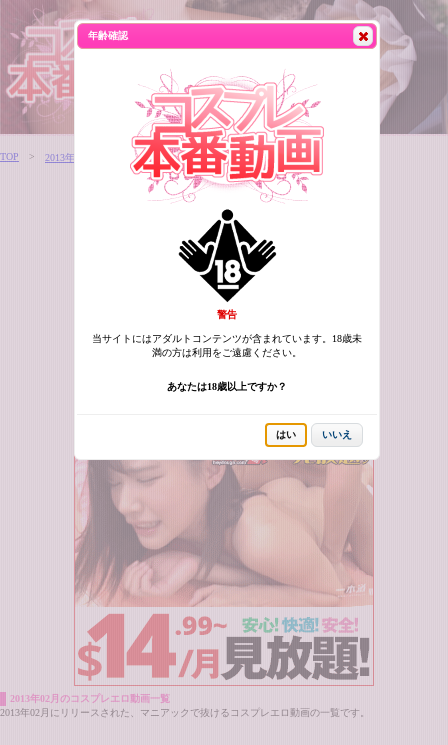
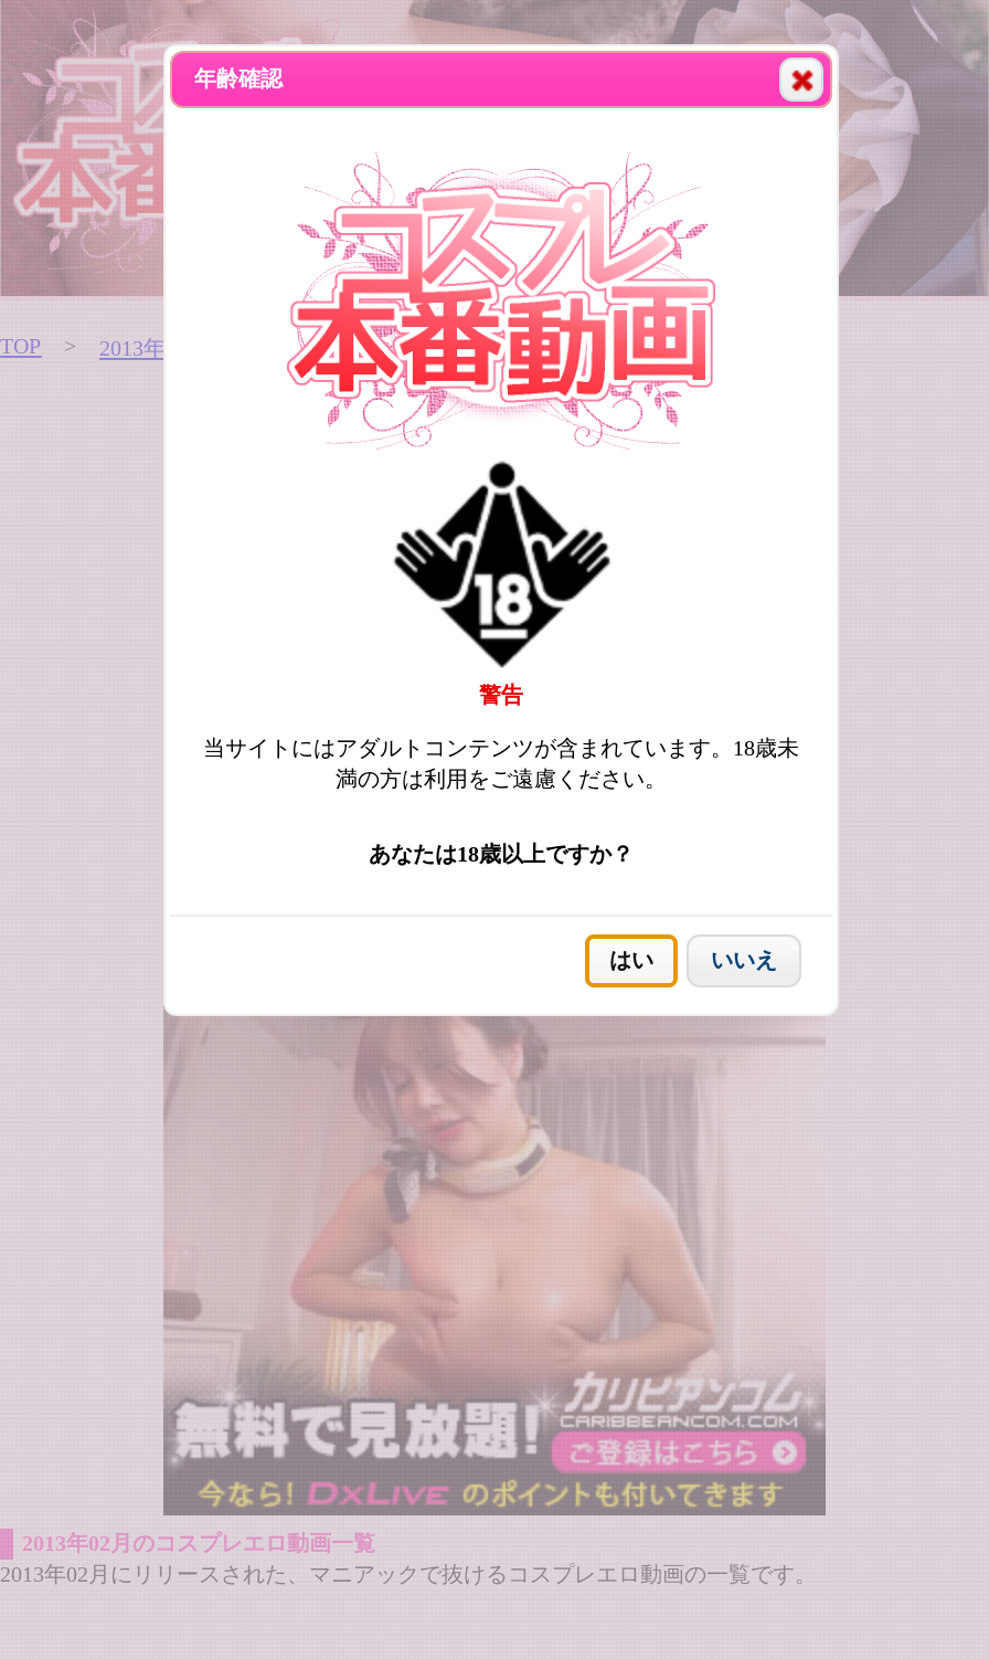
- [image]
+ [image]
